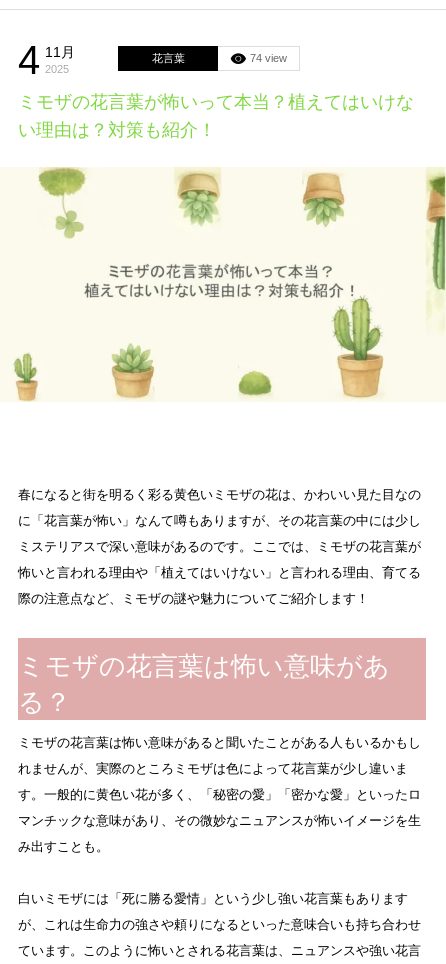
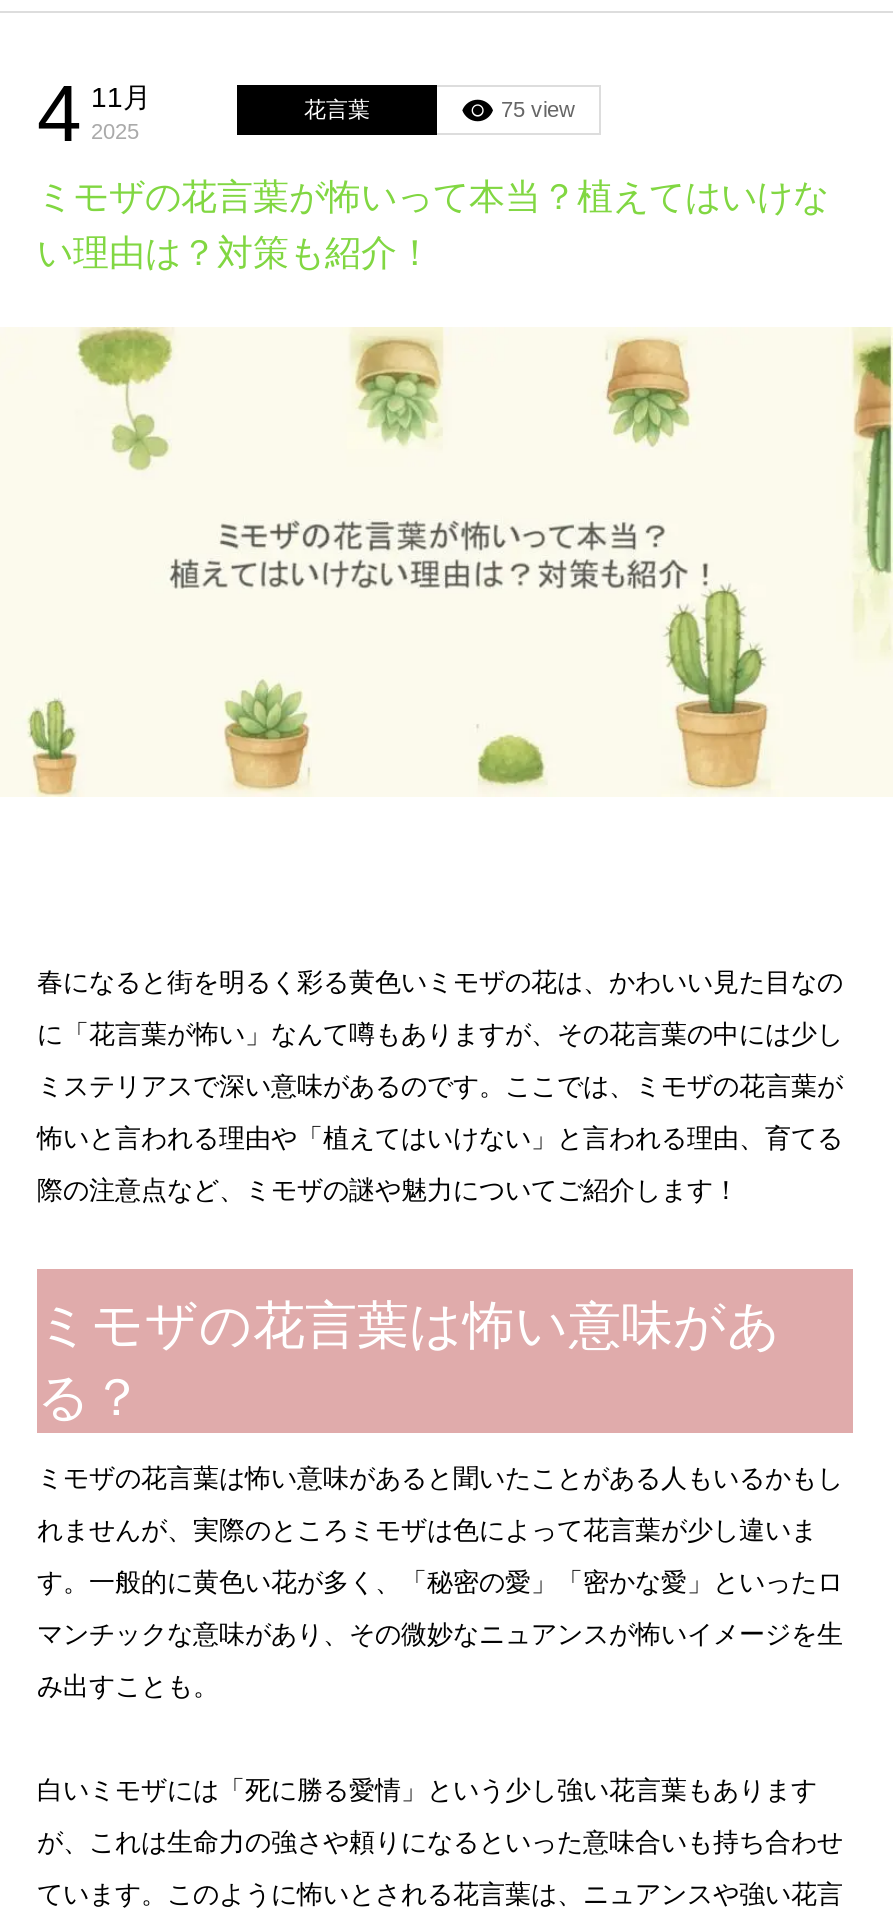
- 74 view
+ 75 view
